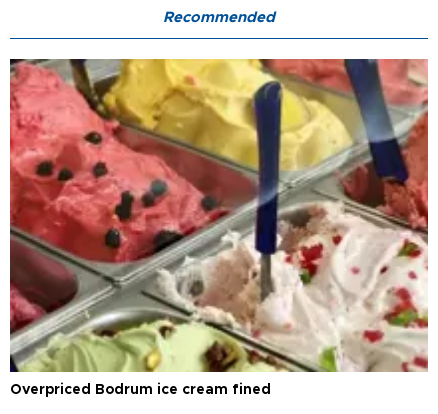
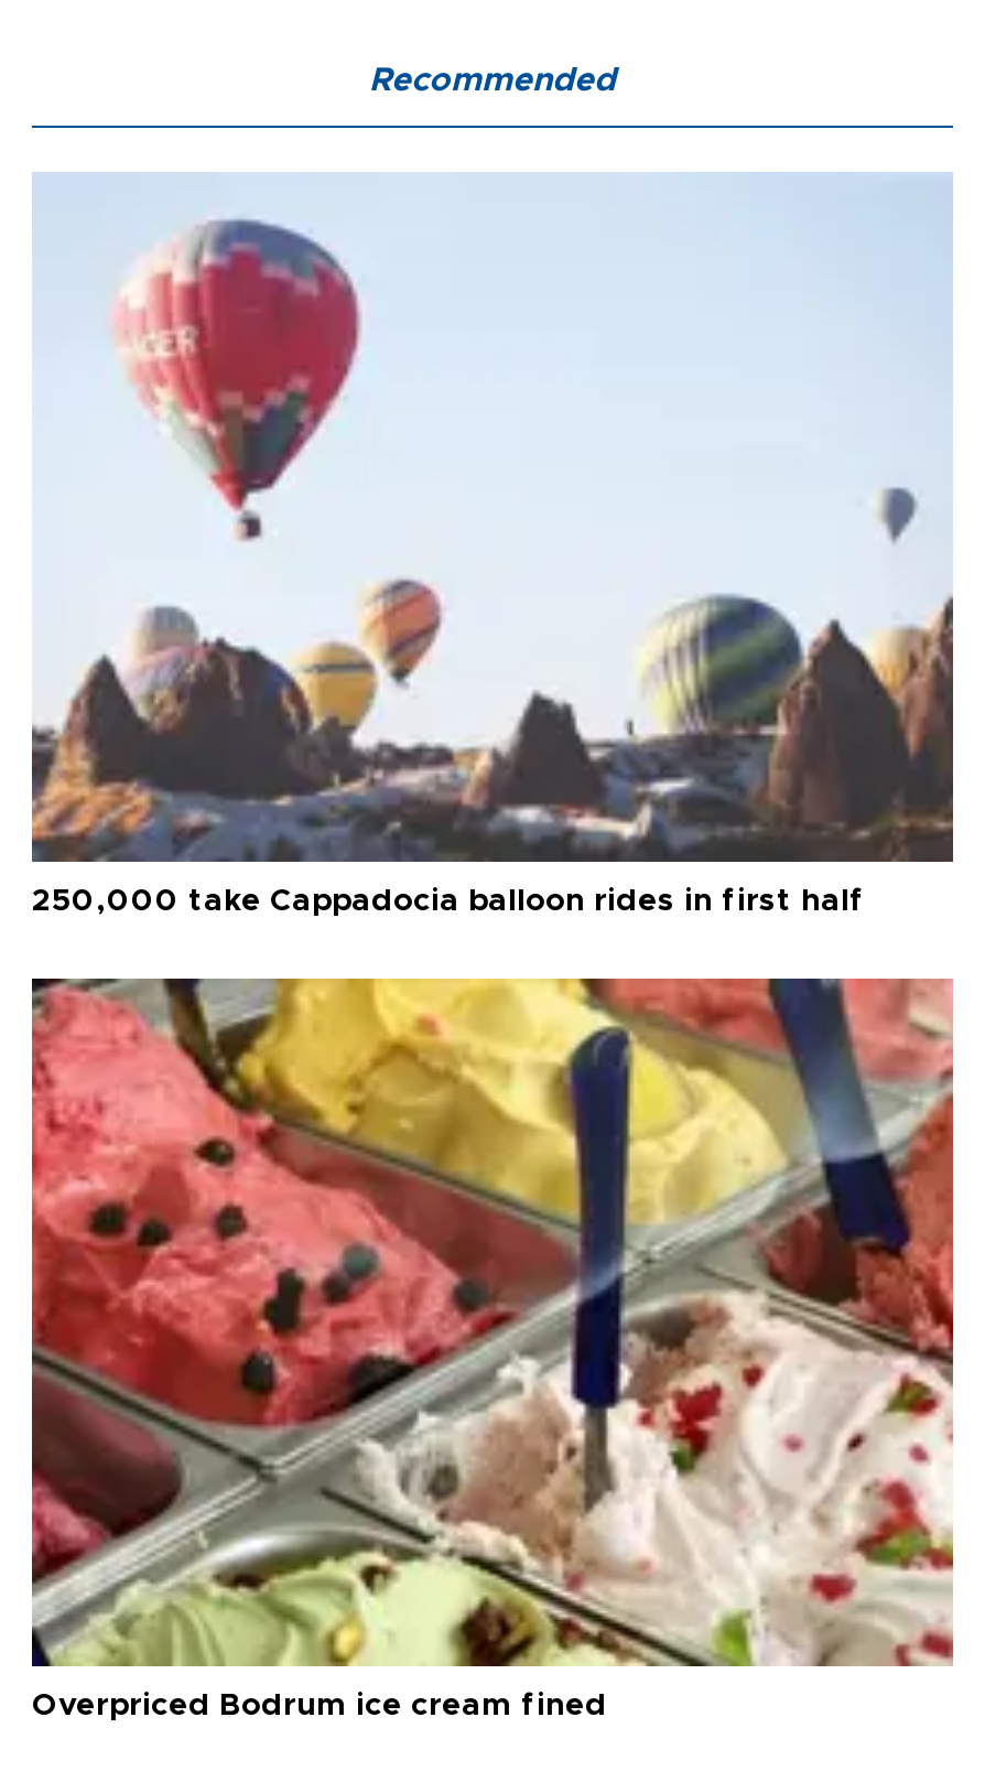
+ [image]
+ 250,000 take Cappadocia balloon rides in first half
